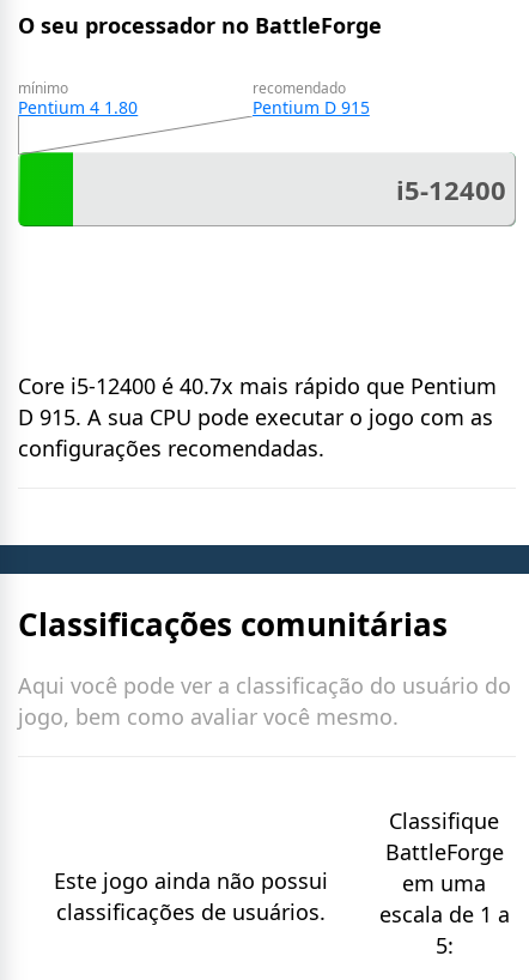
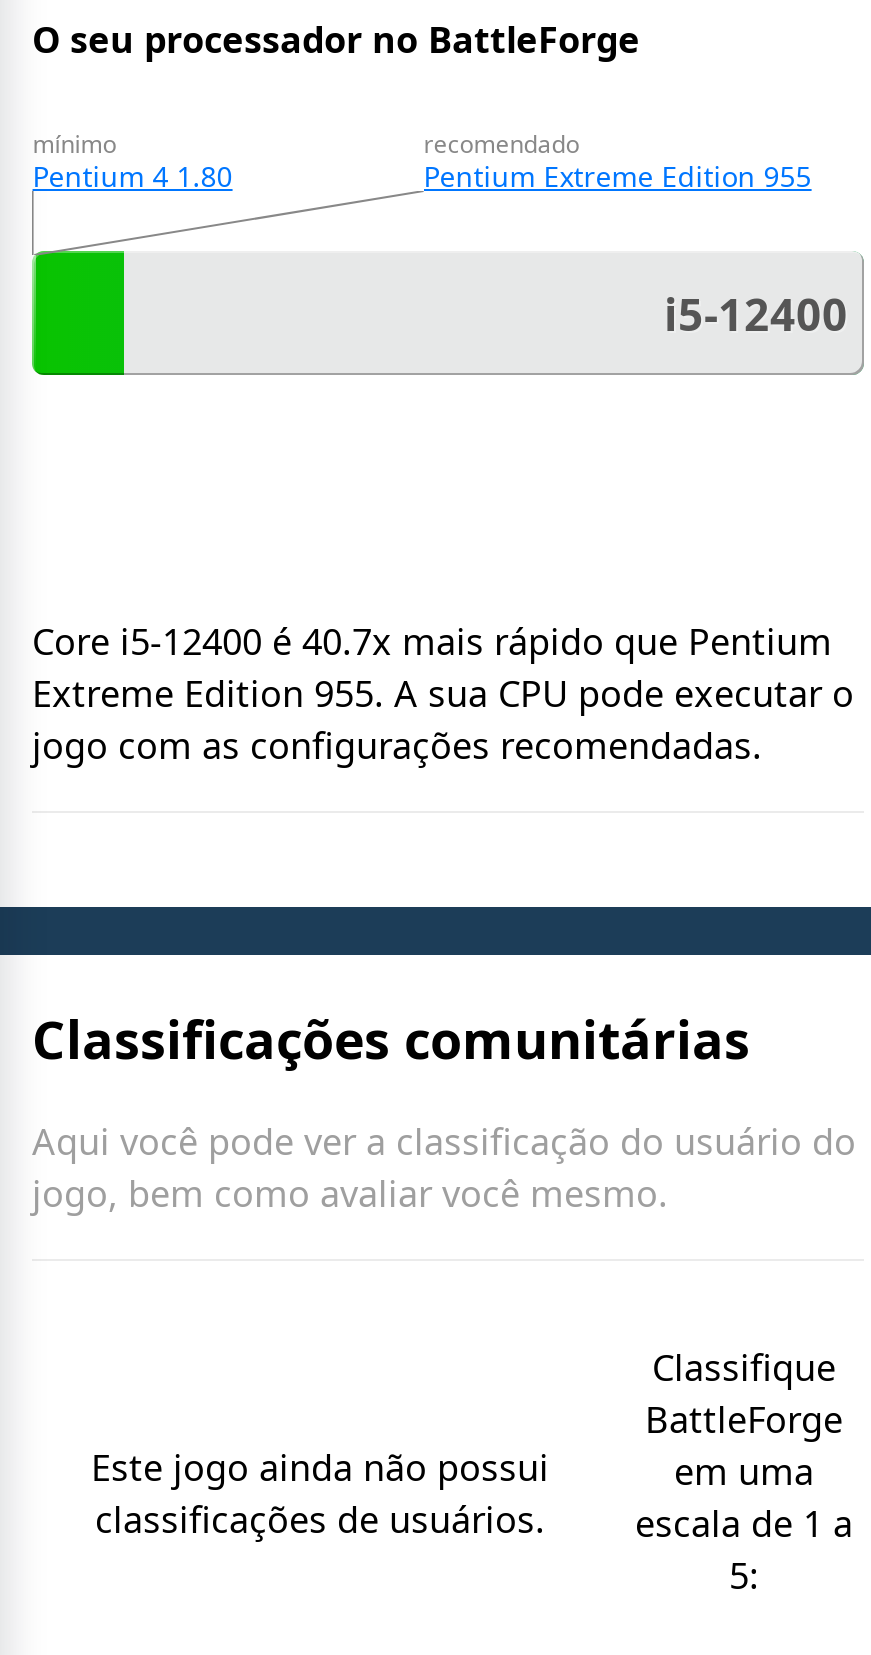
- Pentium D 915
+ Pentium Extreme Edition 955

- D 915. A sua CPU pode executar o jogo com as
- configurações recomendadas.
+ Extreme Edition 955. A sua CPU pode executar o
+ jogo com as configurações recomendadas.
